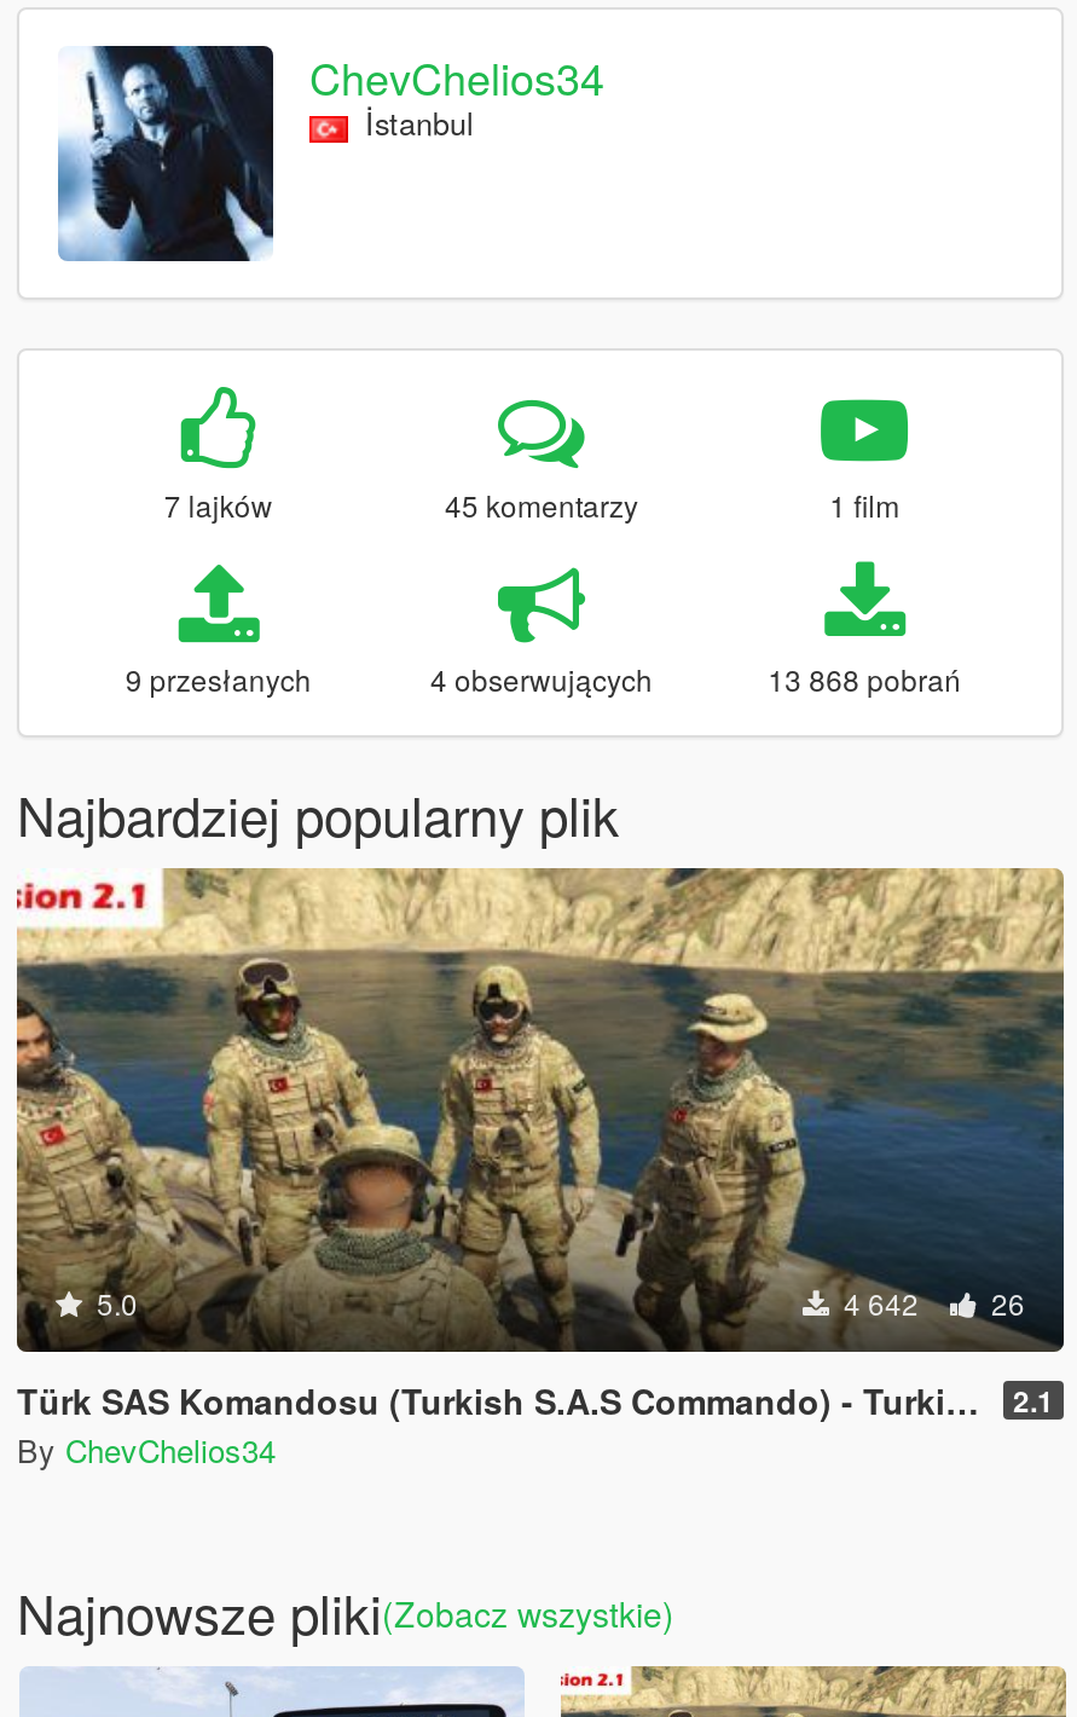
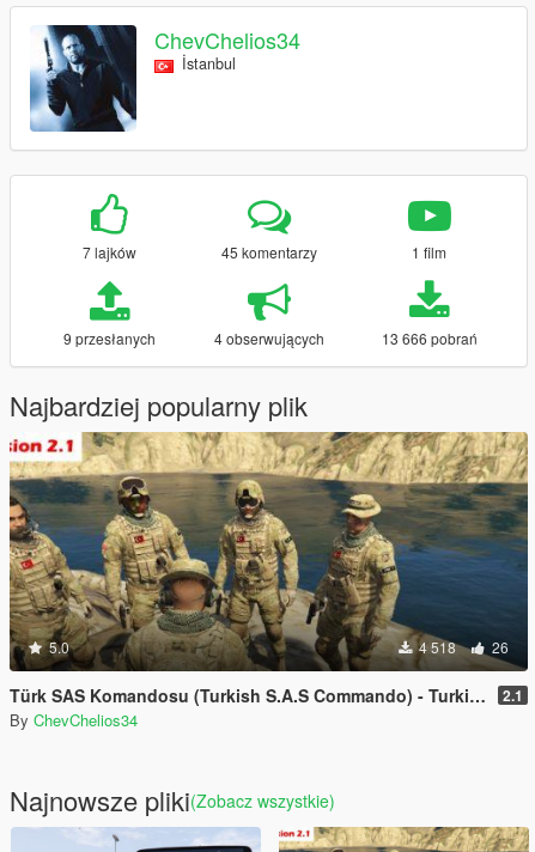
- 13 868 pobrań
+ 13 666 pobrań

- 4 642 26
+ 4 518 26
